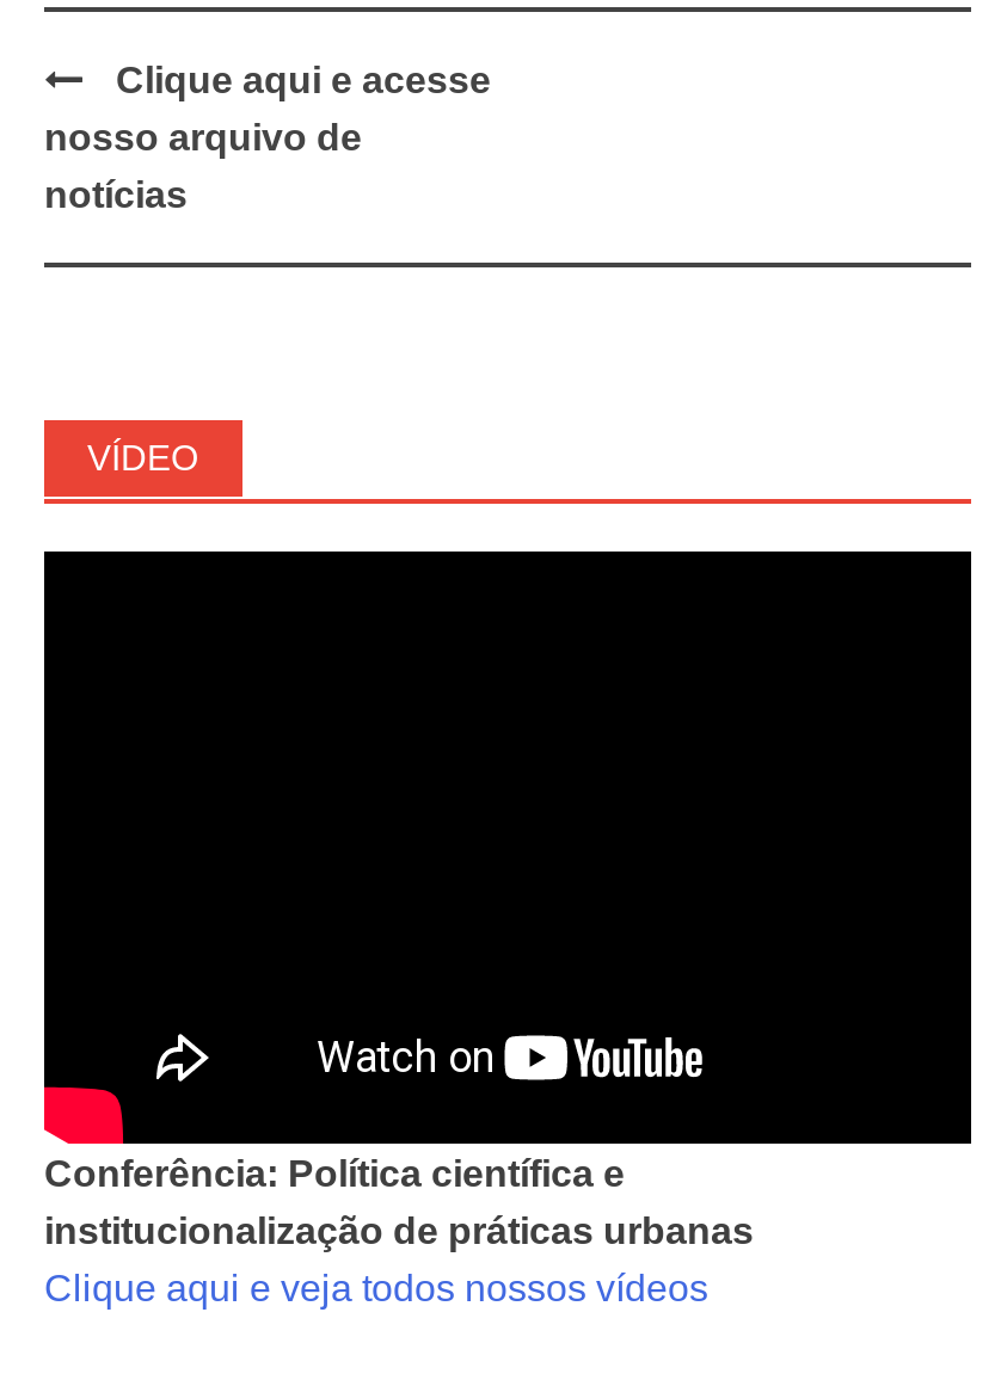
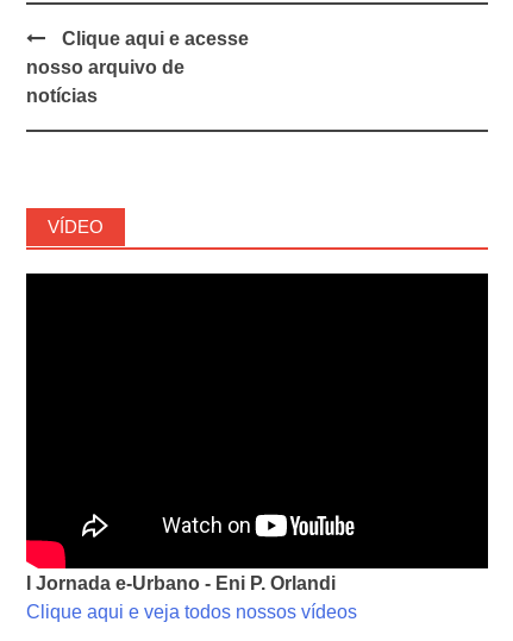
- Conferência: Política científica e
- institucionalização de práticas urbanas
+ I Jornada e-Urbano - Eni P. Orlandi
